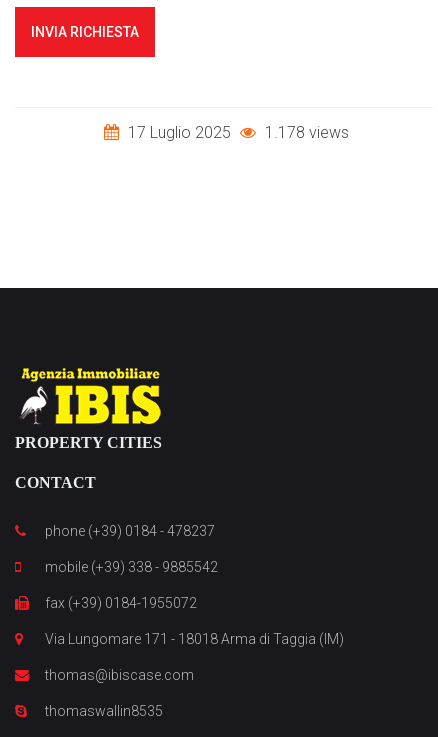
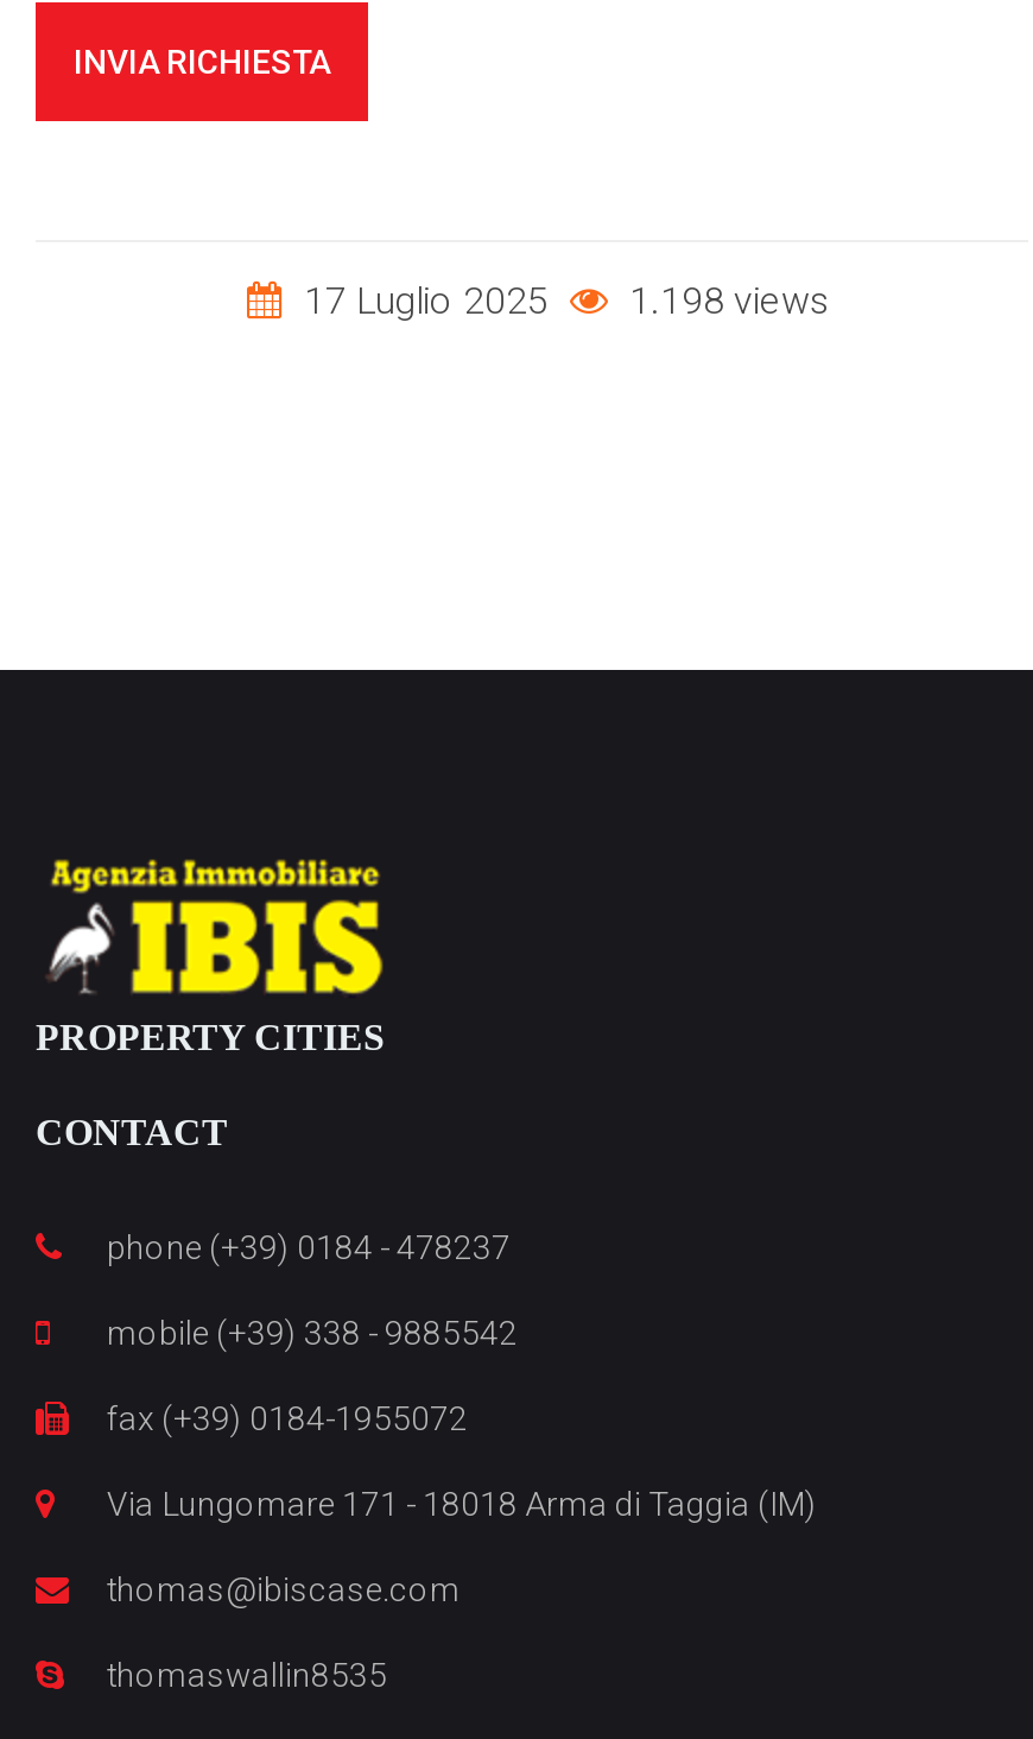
- 17 Luglio 2025 1.178 views
+ 17 Luglio 2025 1.198 views
